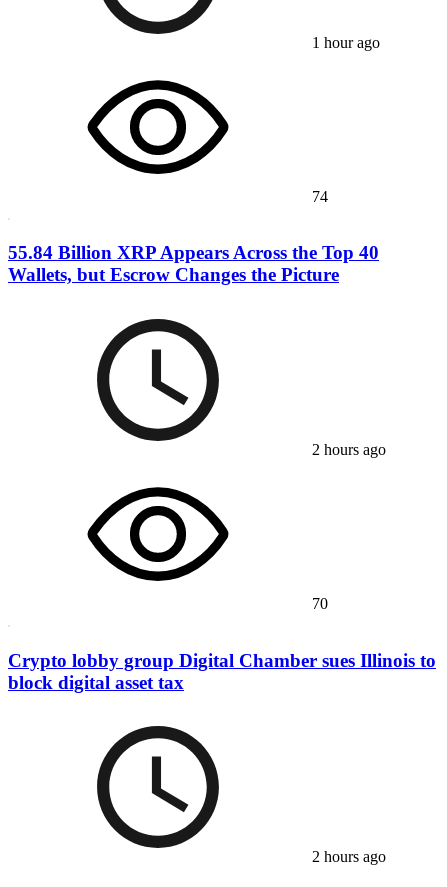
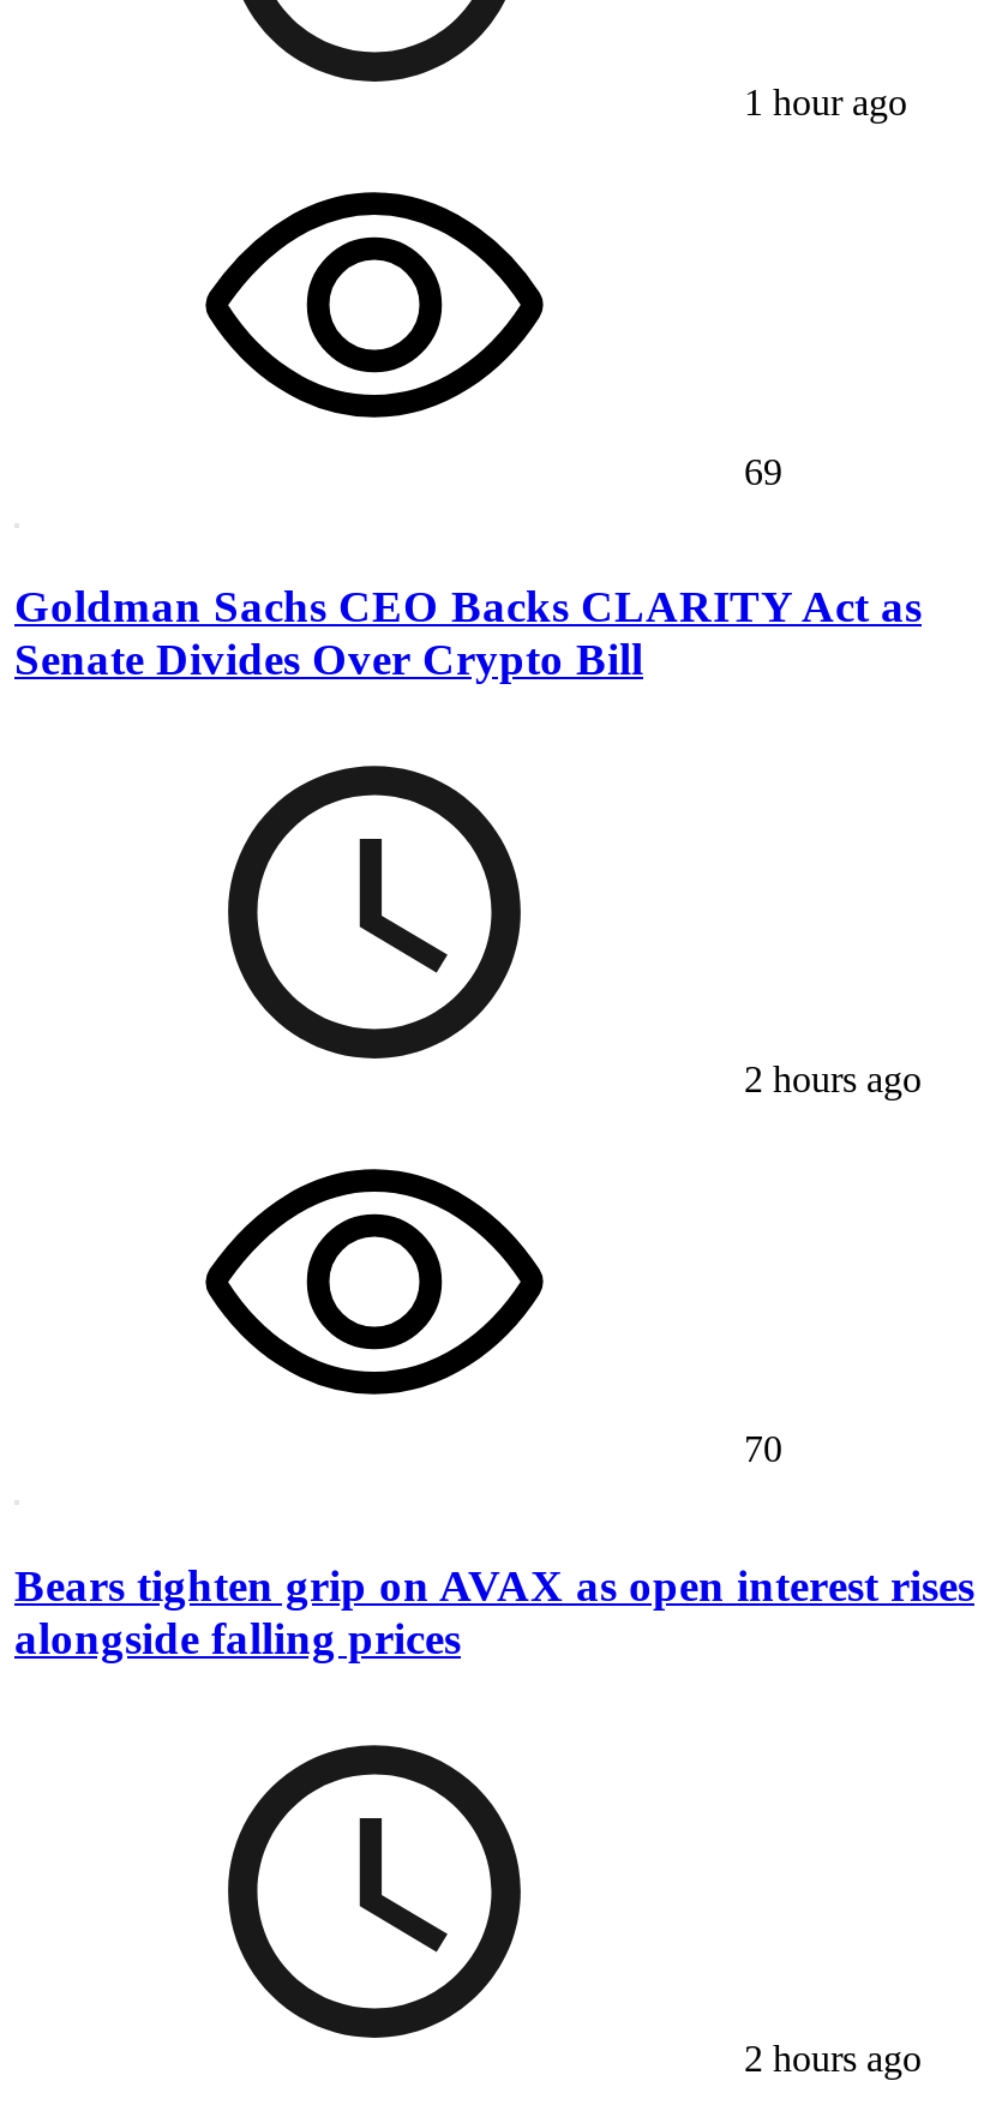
- 74
+ 69

- 55.84 Billion XRP Appears Across the Top 40
- Wallets, but Escrow Changes the Picture
+ Goldman Sachs CEO Backs CLARITY Act as
+ Senate Divides Over Crypto Bill

- Crypto lobby group Digital Chamber sues Illinois to
- block digital asset tax
+ Bears tighten grip on AVAX as open interest rises
+ alongside falling prices
